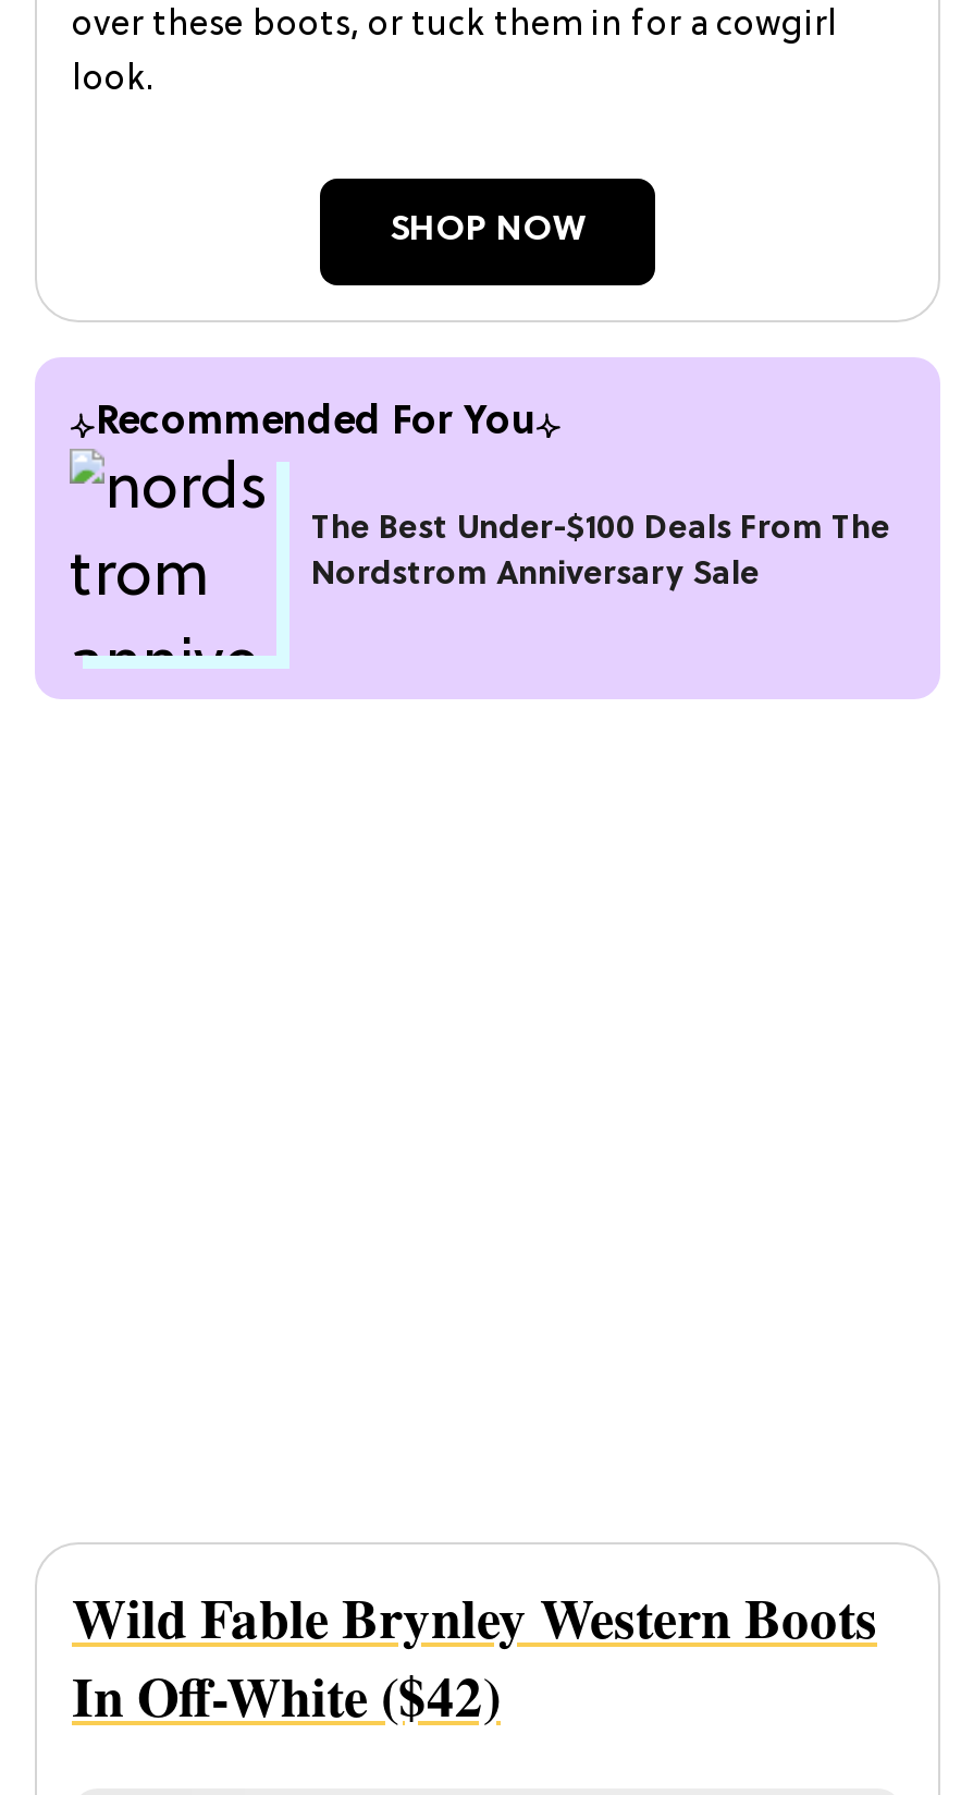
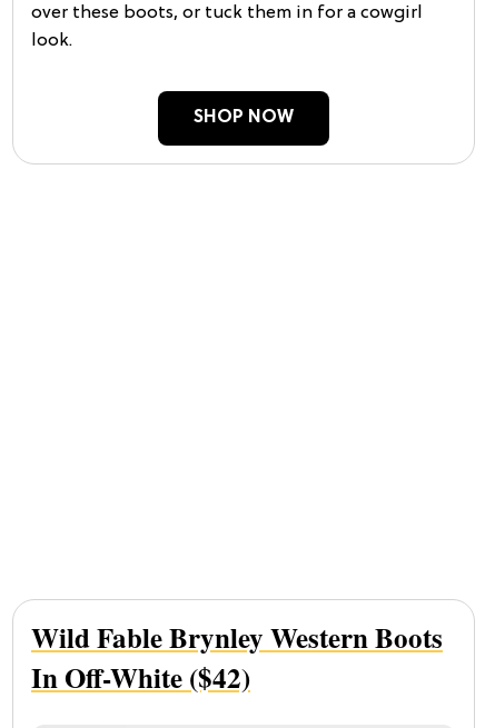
- [image]
- Recommended For You
- The Best Under-$100 Deals From The
- Nordstrom Anniversary Sale
